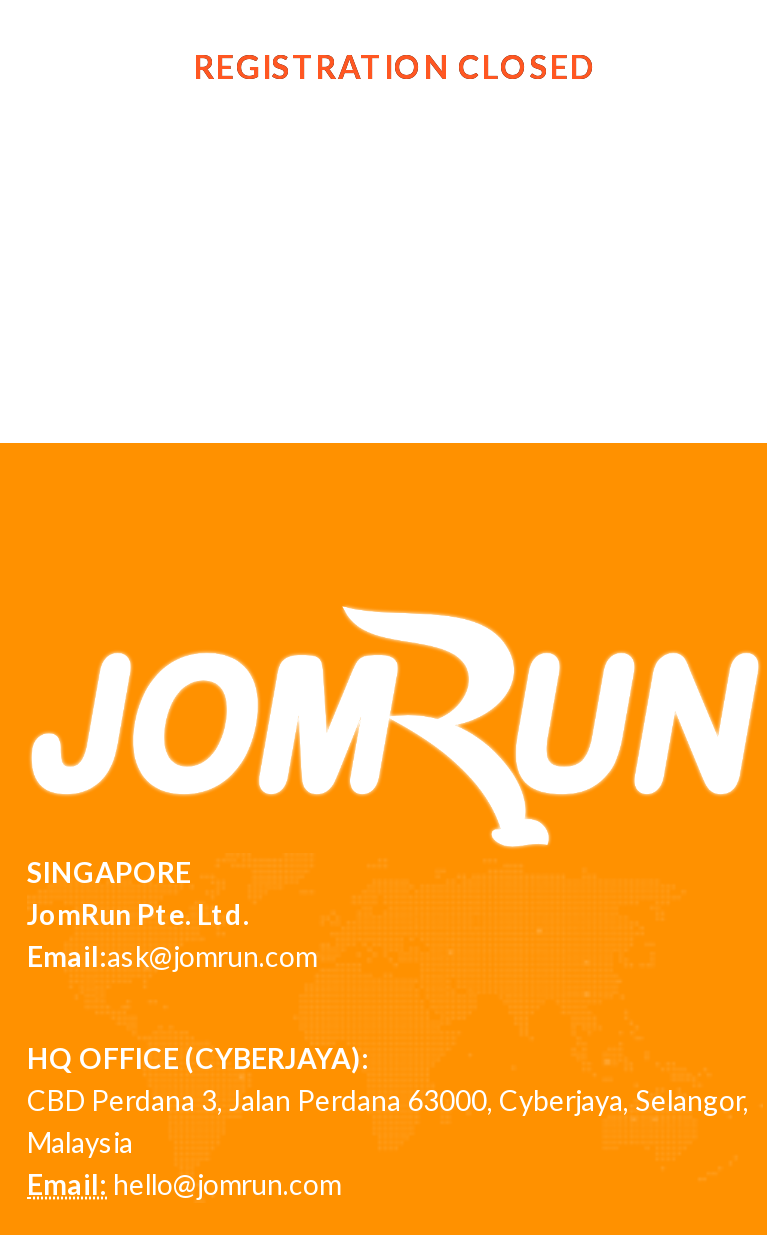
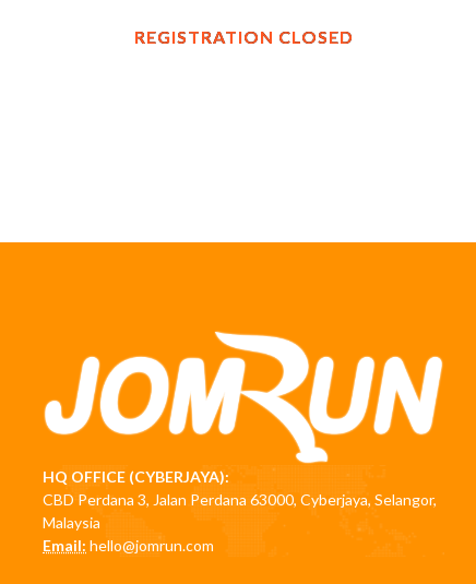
- SINGAPORE
- JomRun Pte. Ltd.
- Email:ask@jomrun.com
